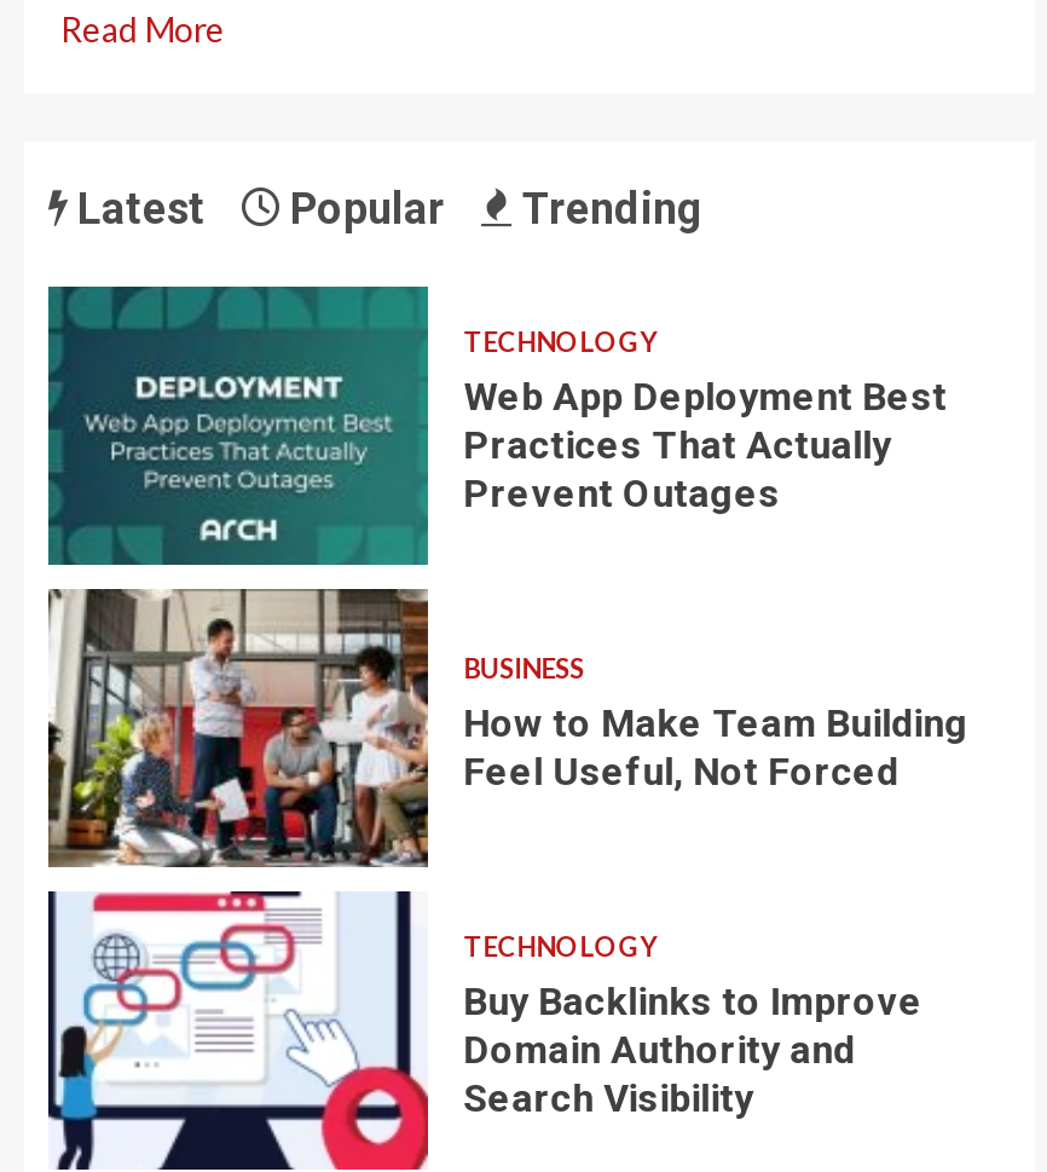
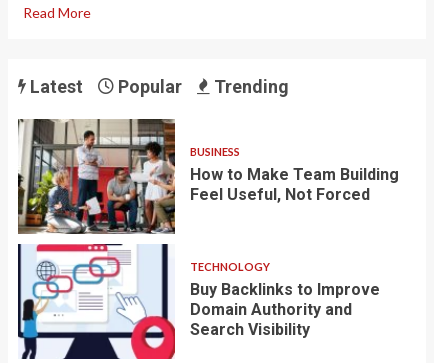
- [image]
- TECHNOLOGY
- Web App Deployment Best
- Practices That Actually
- Prevent Outages
